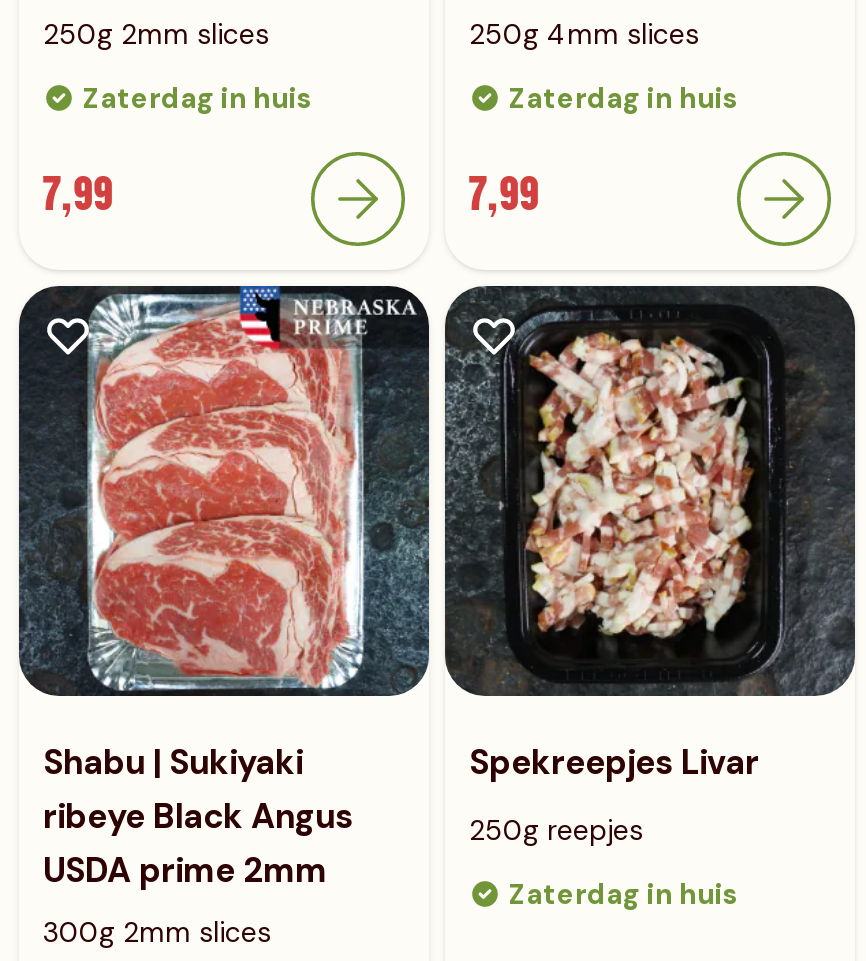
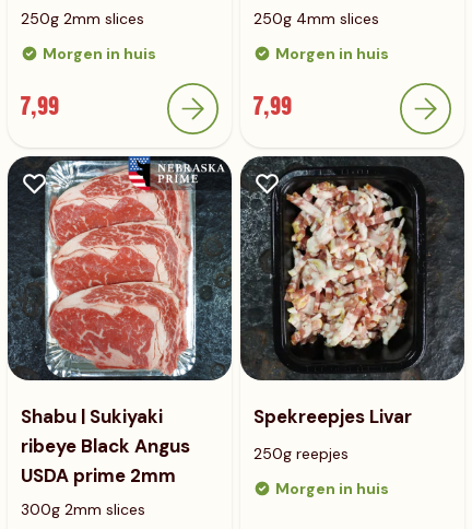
- Zaterdag in huis
+ Morgen in huis

- Zaterdag in huis
+ Morgen in huis

- Zaterdag in huis
+ Morgen in huis
